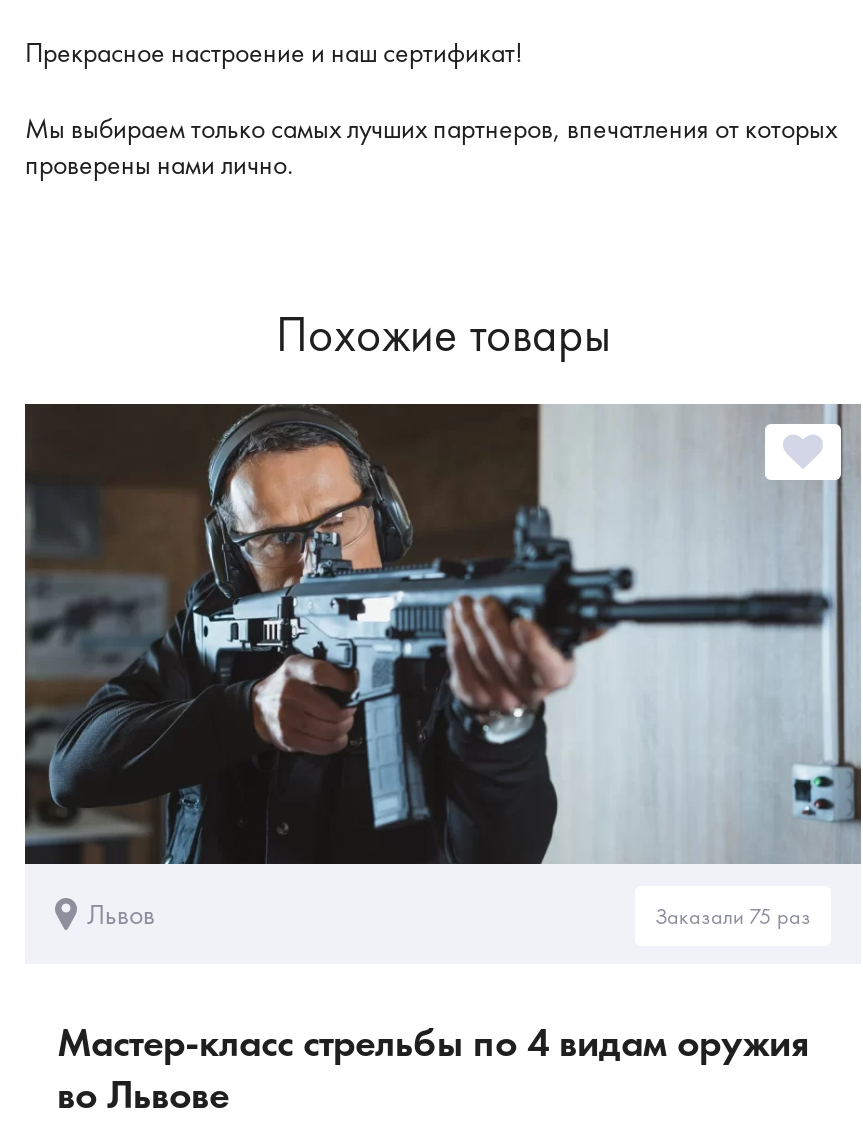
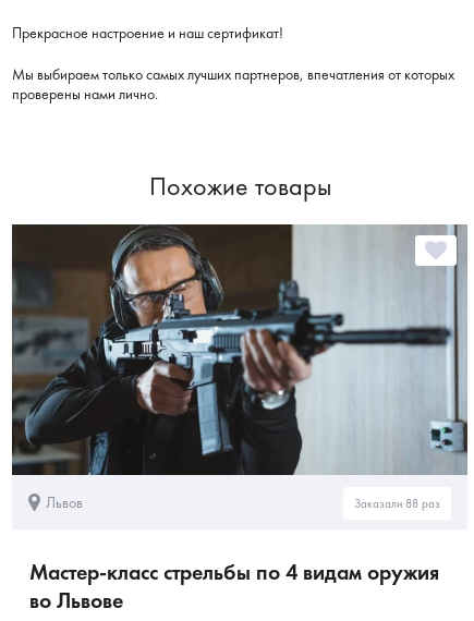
- Заказали 75 раз
+ Заказали 88 раз
